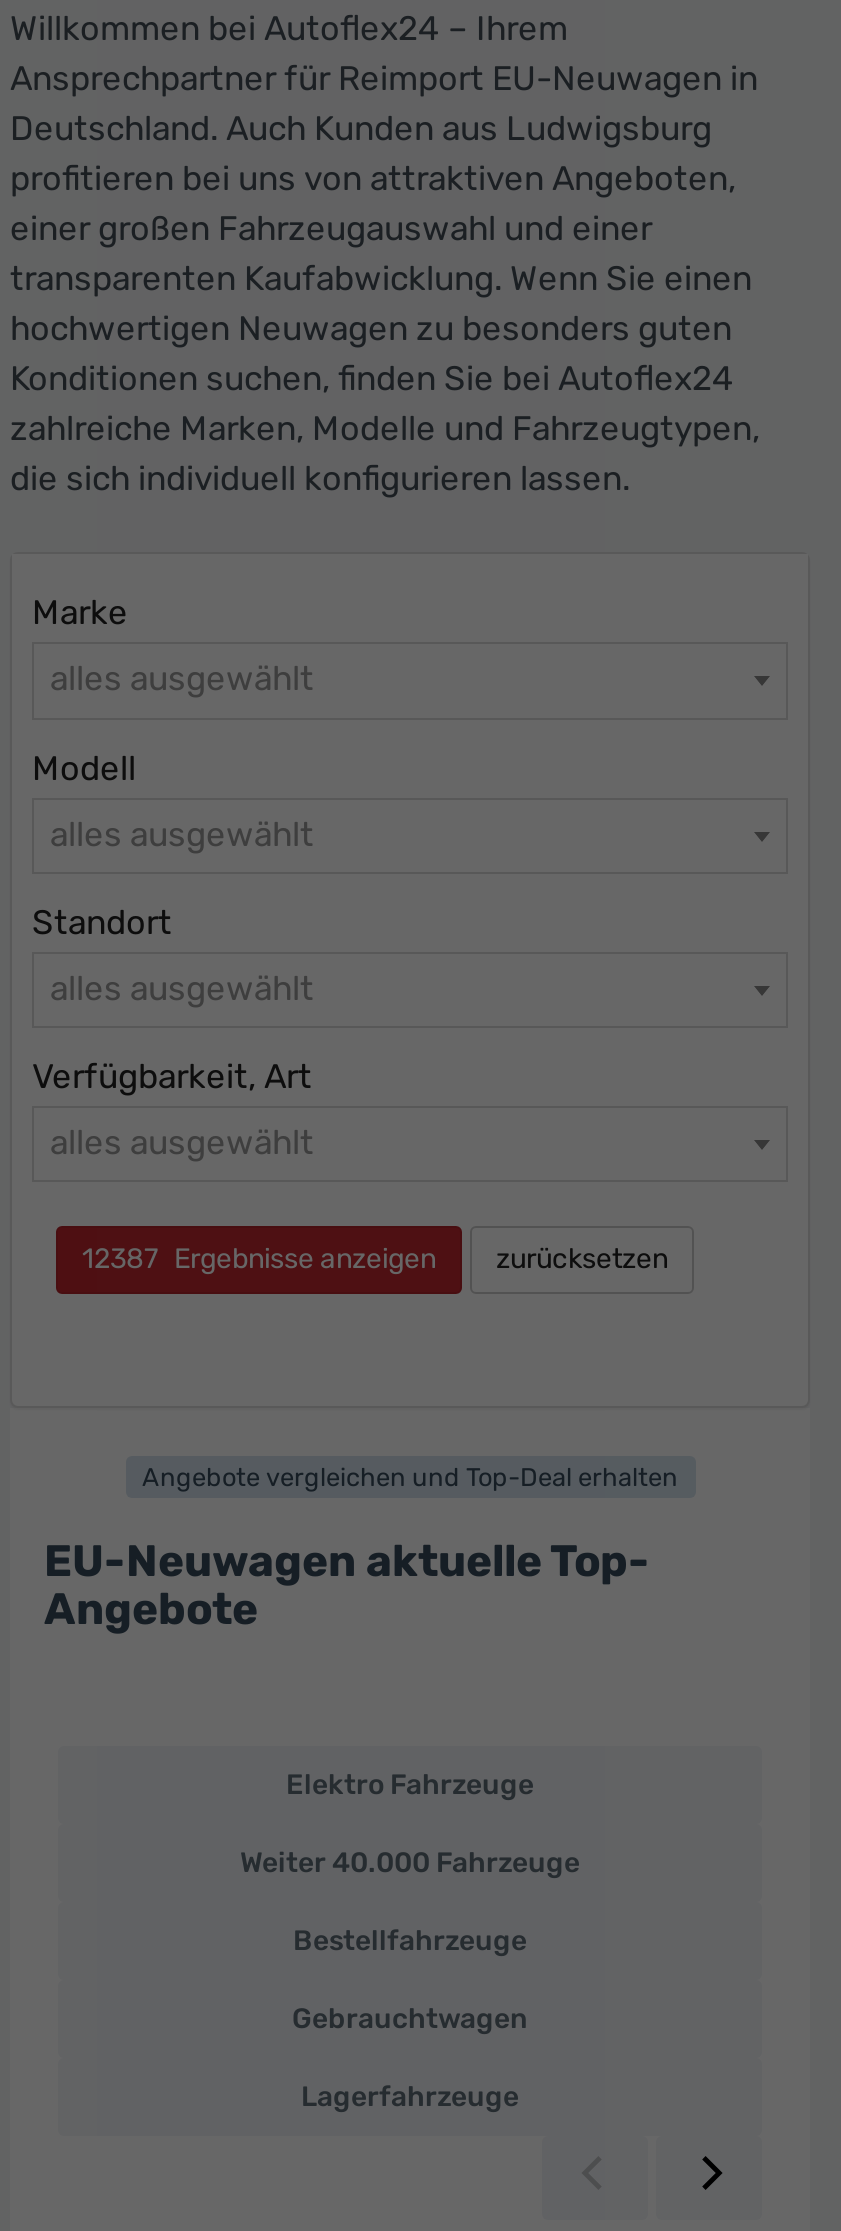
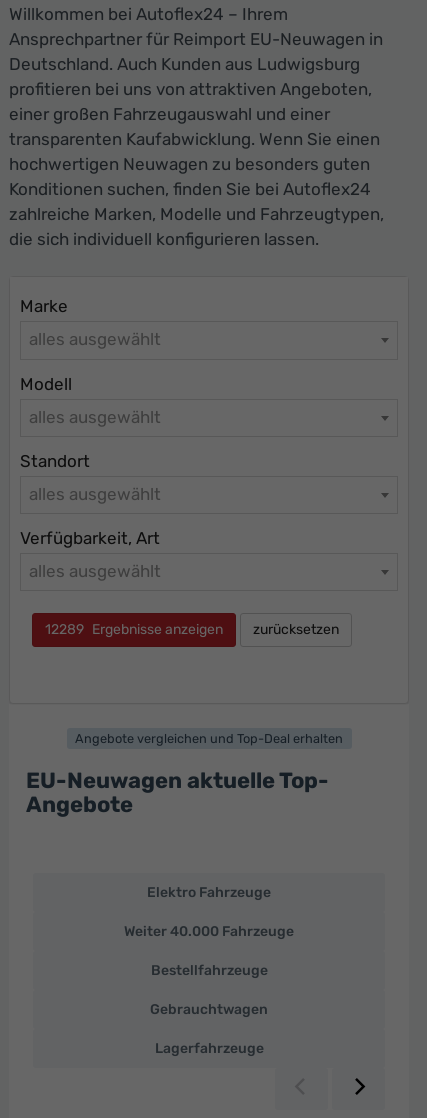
- 12387 Ergebnisse anzeigen
+ 12289 Ergebnisse anzeigen
